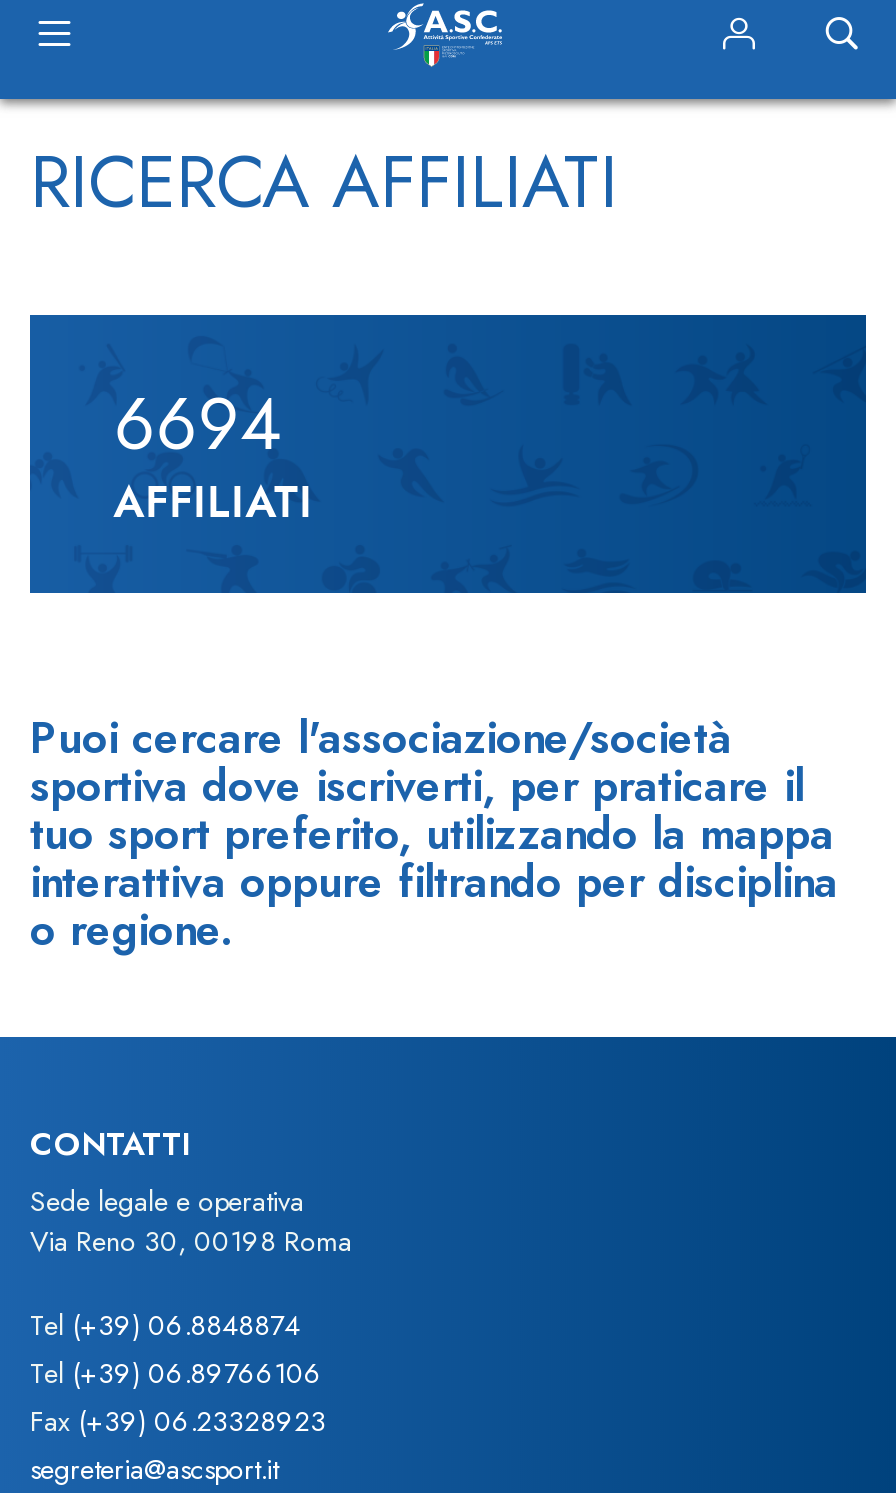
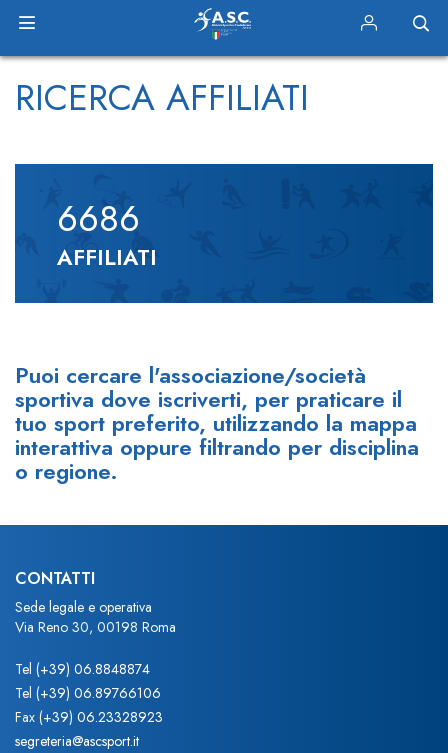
- 6694
+ 6686
